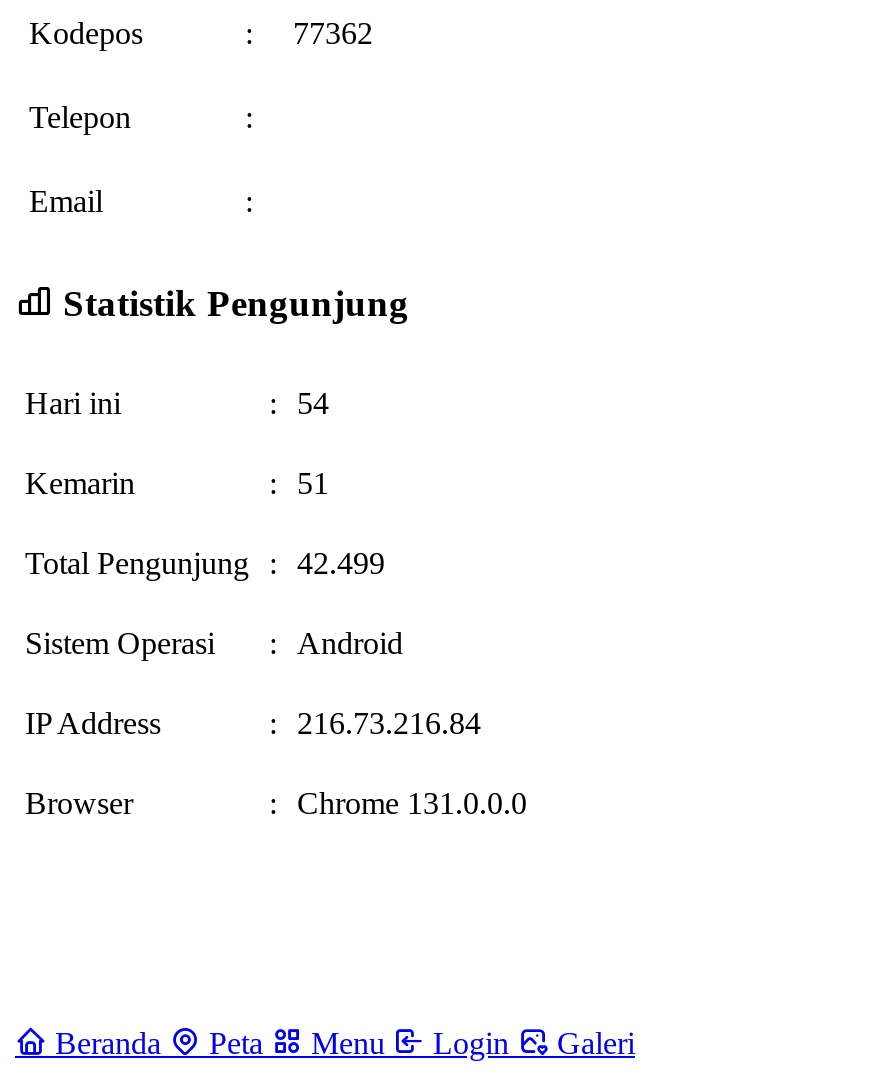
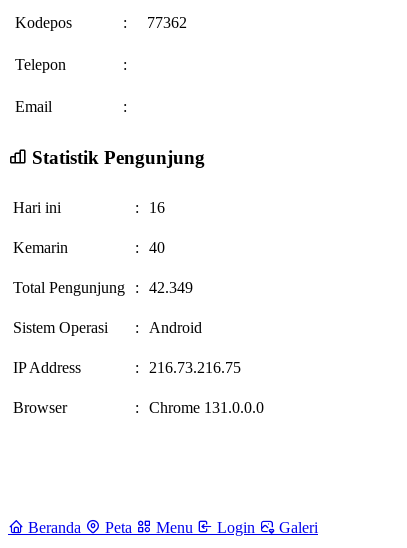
- : 54
+ : 16

- : 51
+ : 40

- Total Pengunjung : 42.499
+ Total Pengunjung : 42.349

- : 216.73.216.84
+ : 216.73.216.75
